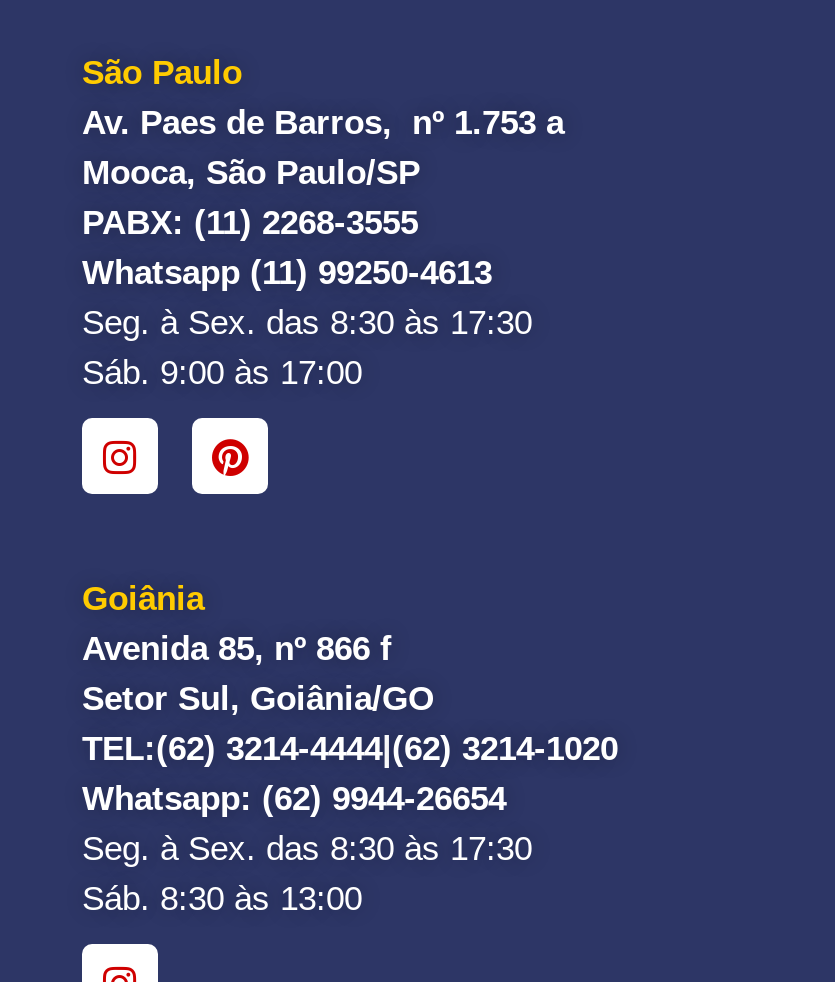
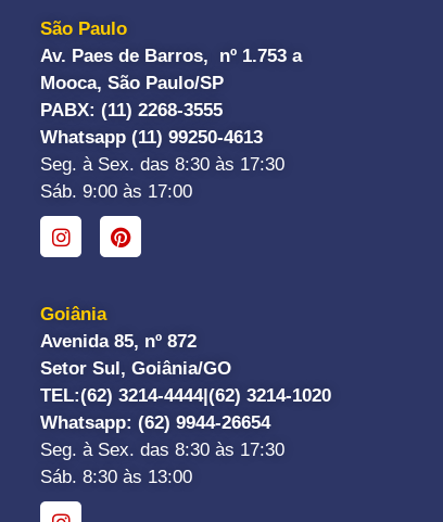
- Avenida 85, nº 866 f
+ Avenida 85, nº 872
